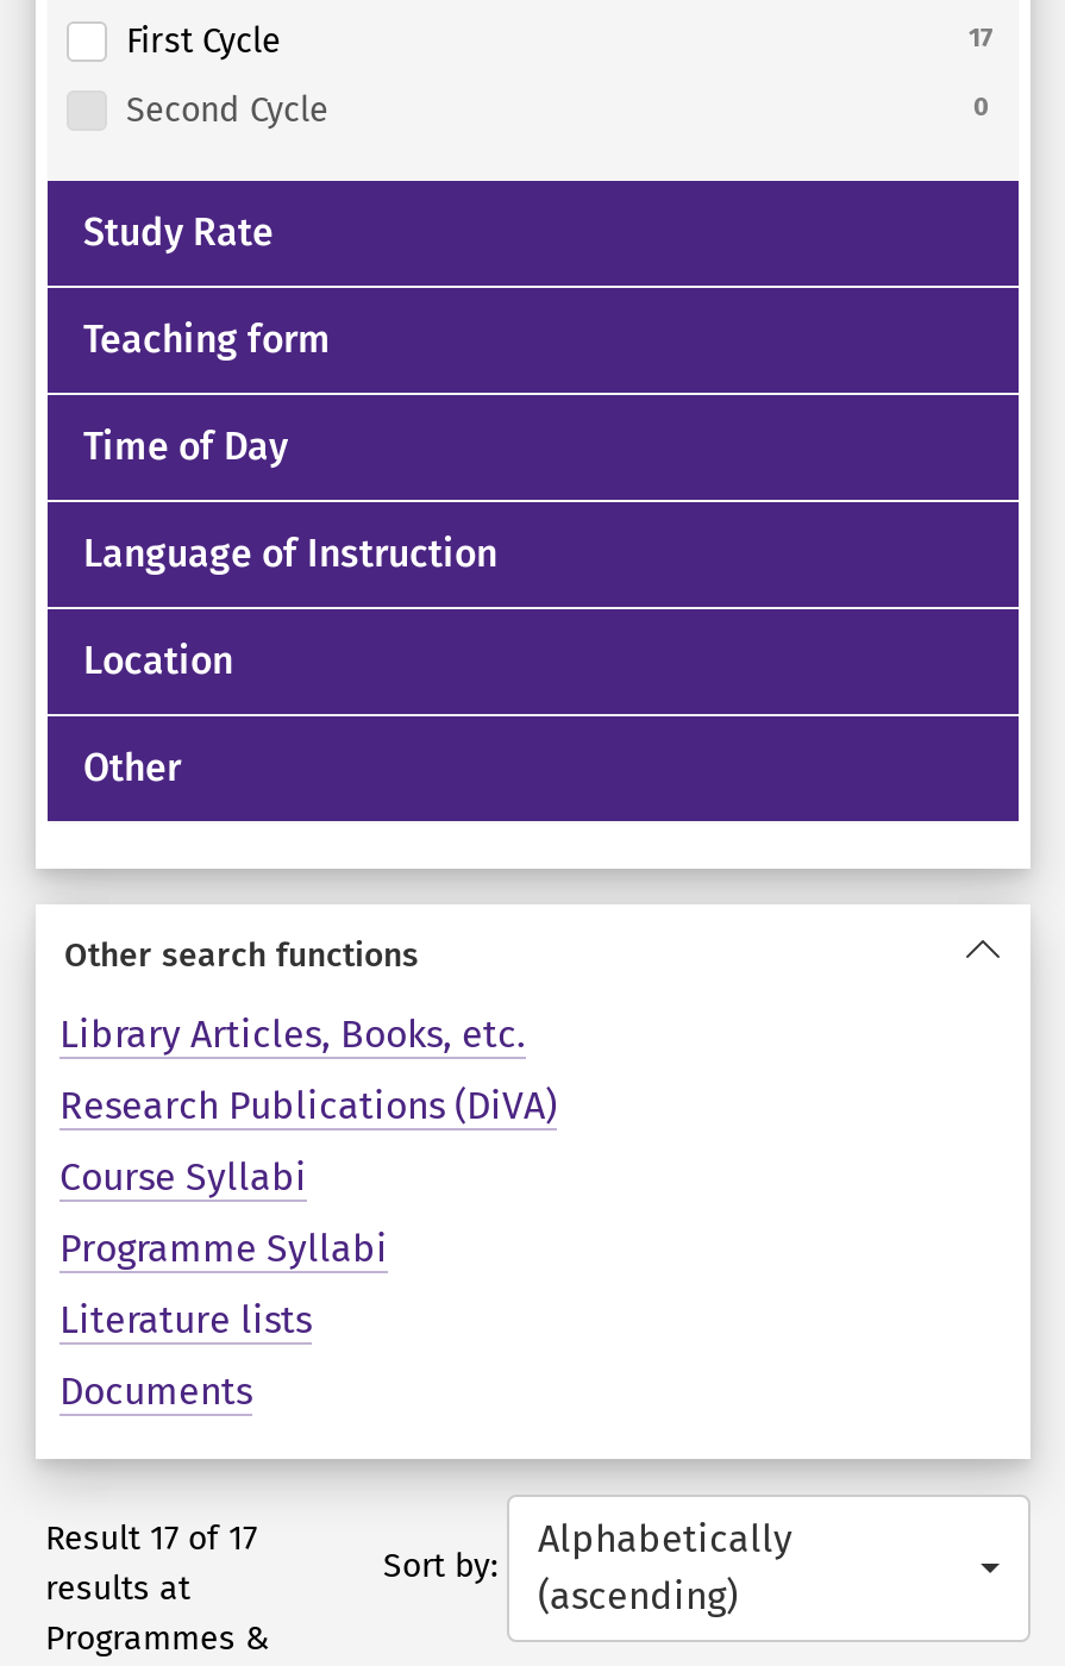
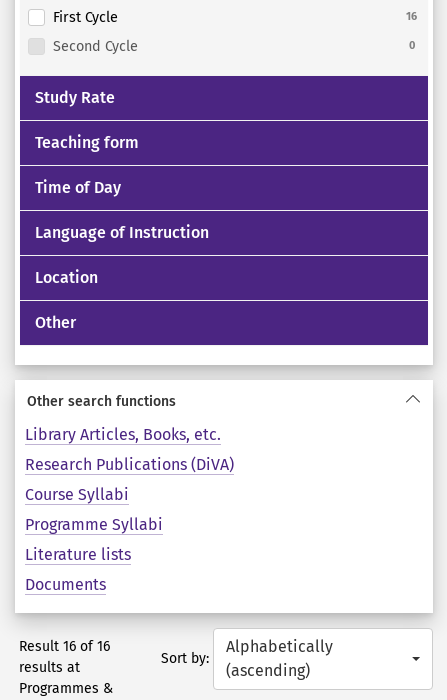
- 17
+ 16

- Result 17 of 17
+ Result 16 of 16
